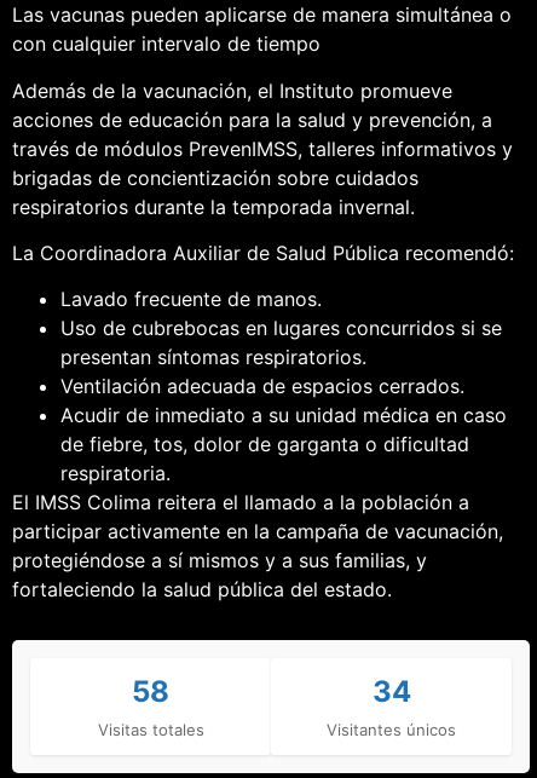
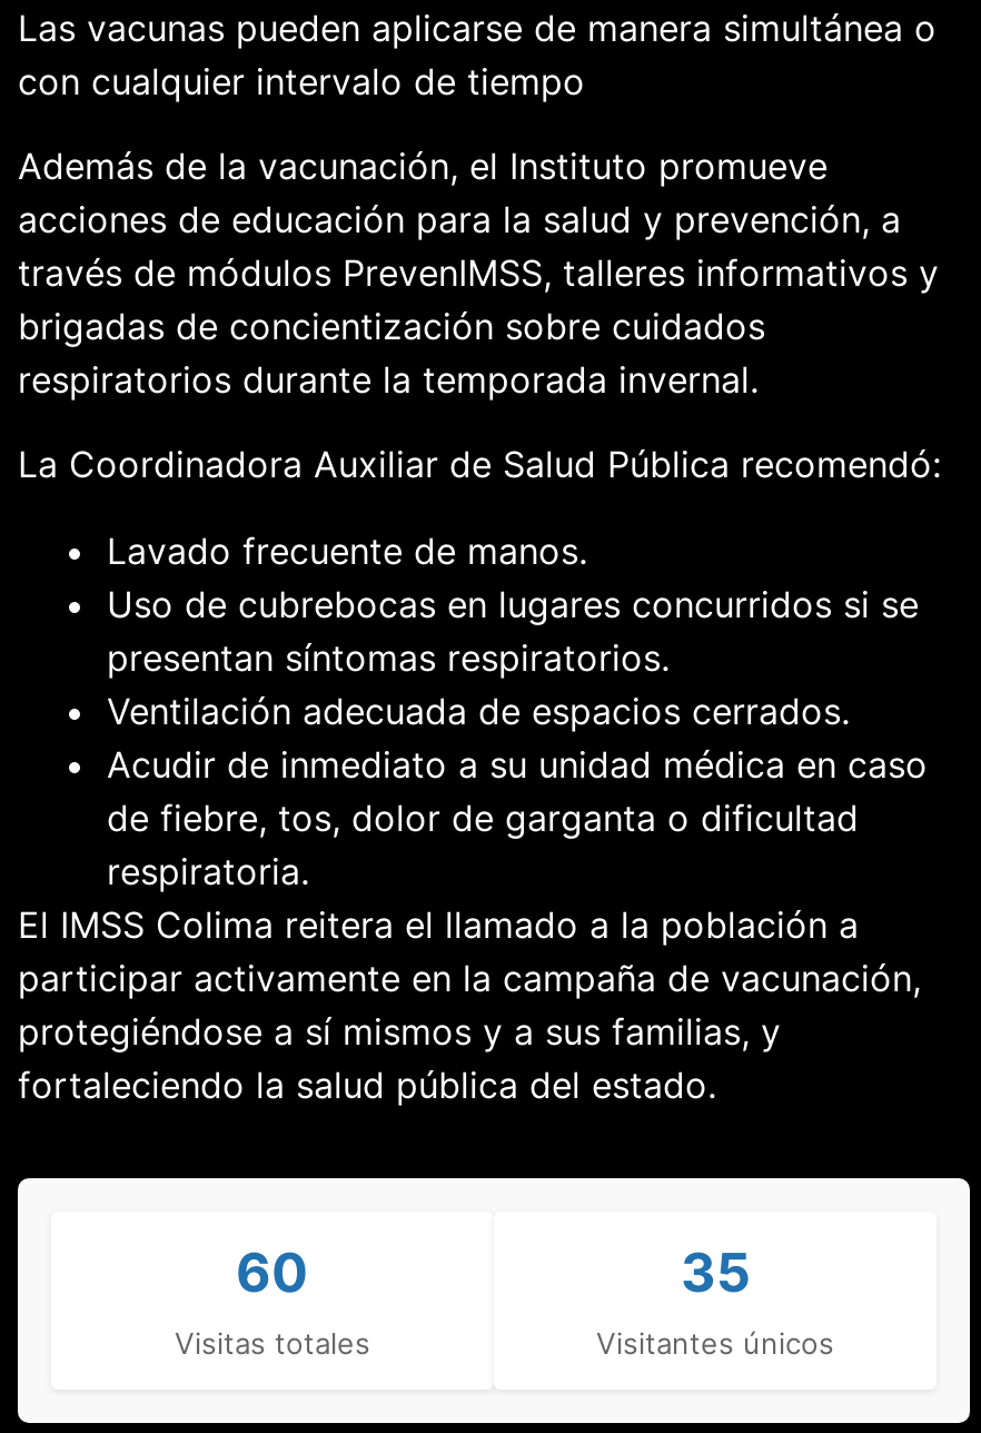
- 58
+ 60

- 34
+ 35
